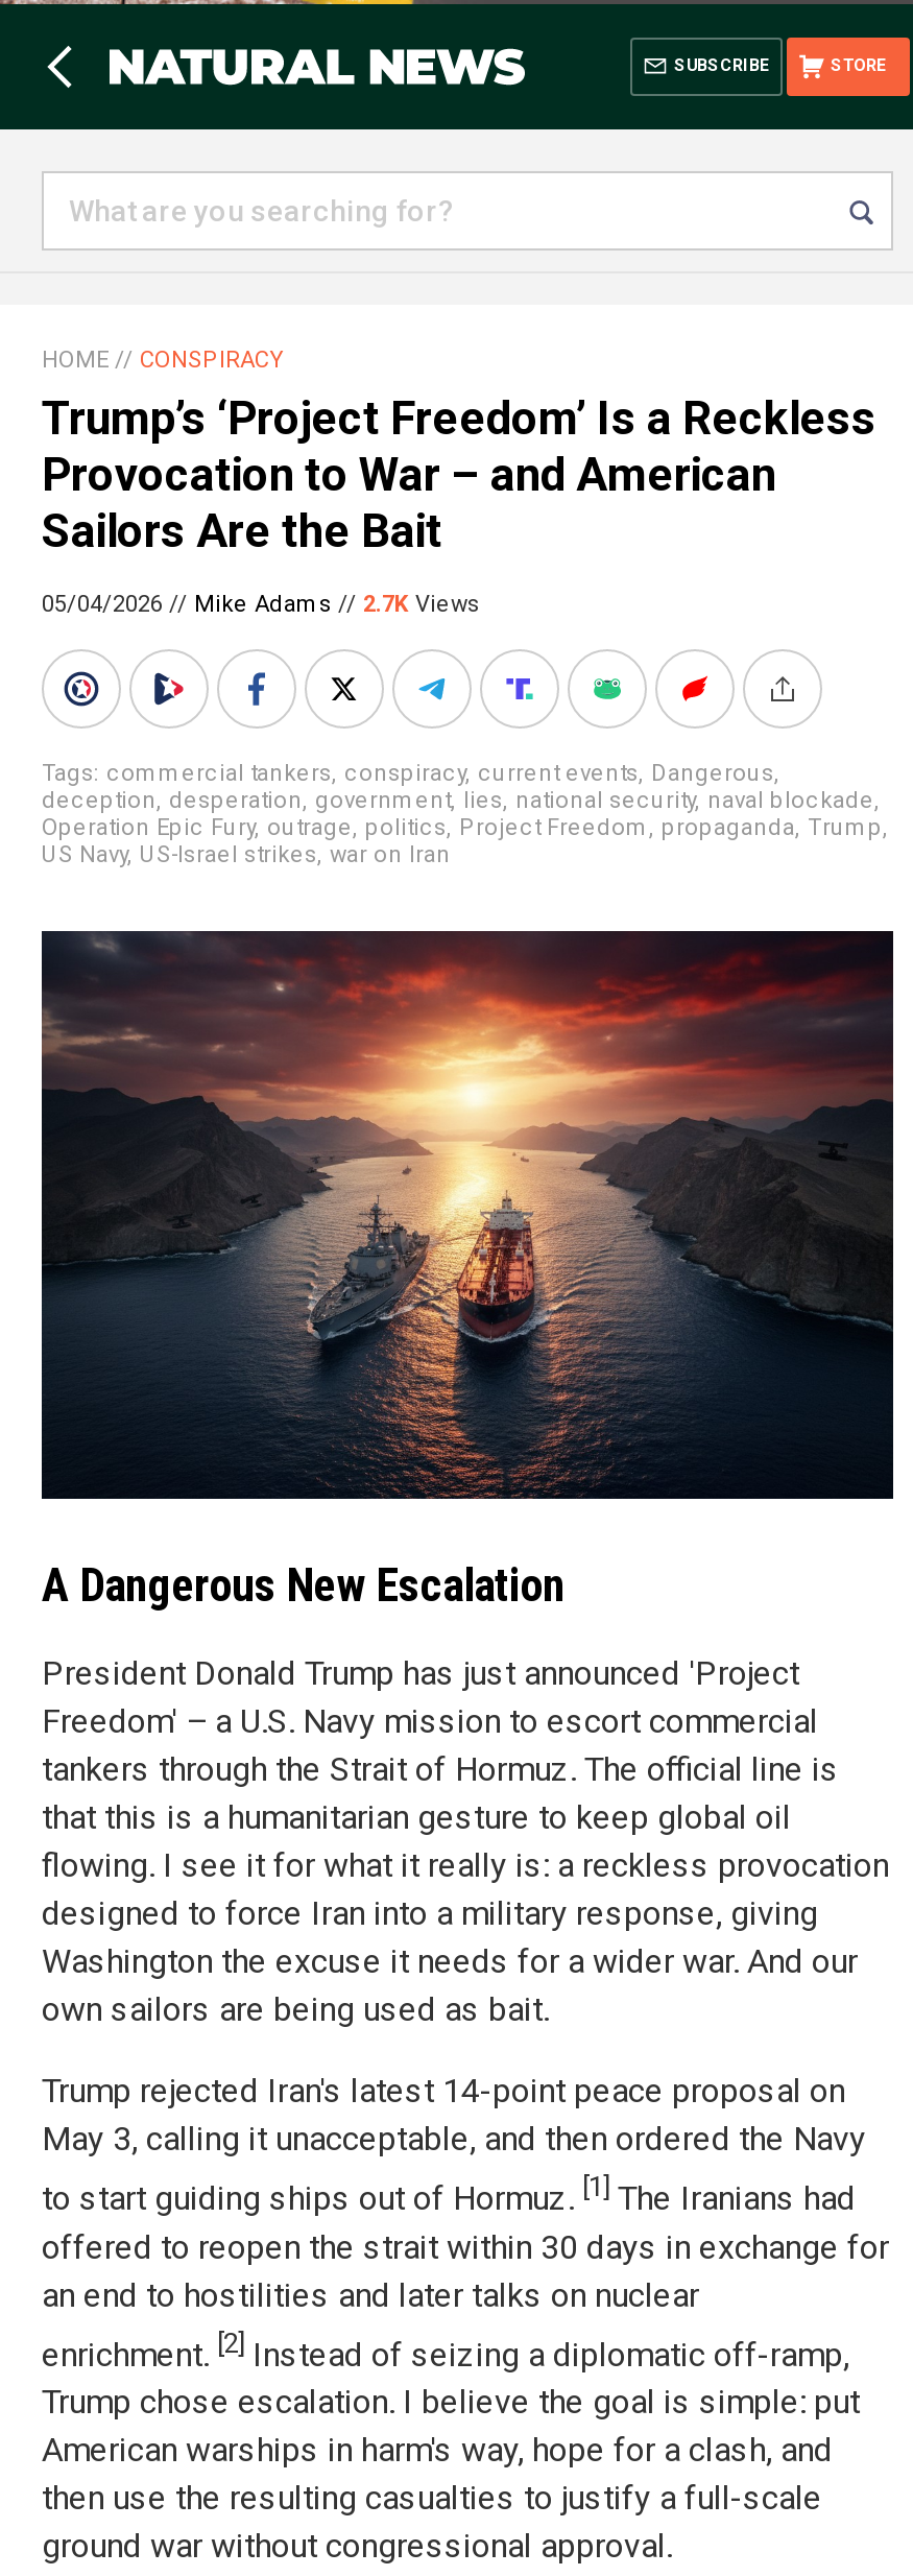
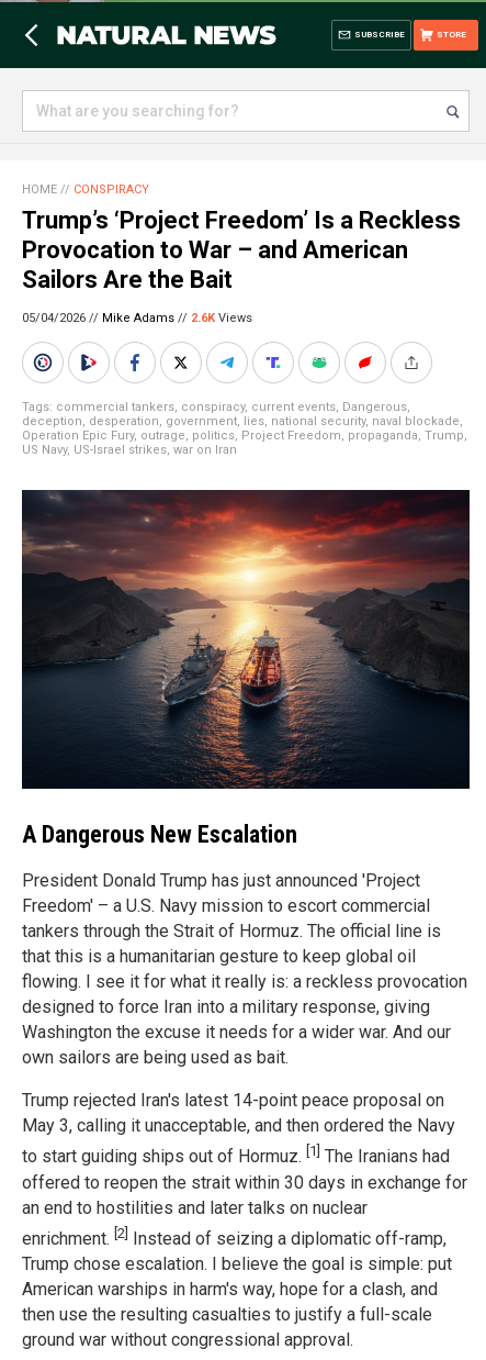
- 05/04/2026 // Mike Adams // 2.7K Views
+ 05/04/2026 // Mike Adams // 2.6K Views
